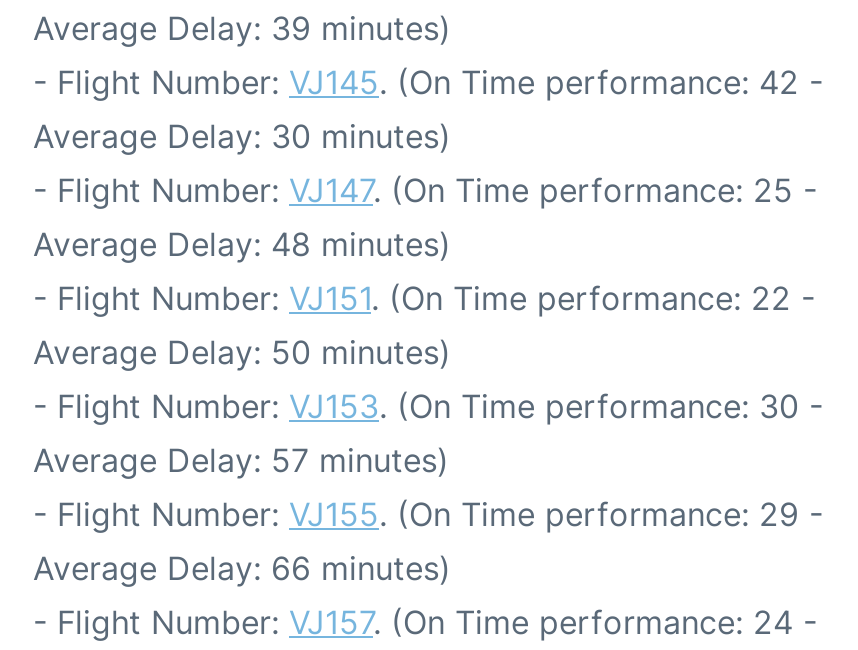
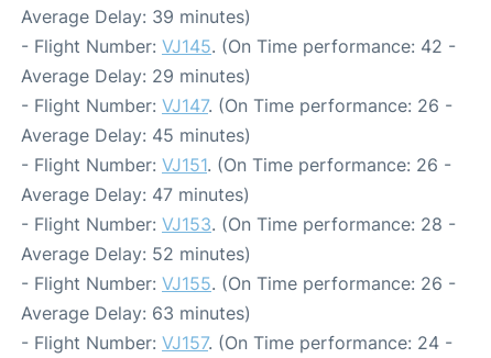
- Average Delay: 30 minutes)
+ Average Delay: 29 minutes)

- - Flight Number: VJ147. (On Time performance: 25 -
+ - Flight Number: VJ147. (On Time performance: 26 -

- Average Delay: 48 minutes)
+ Average Delay: 45 minutes)

- - Flight Number: VJ151. (On Time performance: 22 -
+ - Flight Number: VJ151. (On Time performance: 26 -

- Average Delay: 50 minutes)
+ Average Delay: 47 minutes)

- - Flight Number: VJ153. (On Time performance: 30 -
+ - Flight Number: VJ153. (On Time performance: 28 -

- Average Delay: 57 minutes)
+ Average Delay: 52 minutes)

- - Flight Number: VJ155. (On Time performance: 29 -
+ - Flight Number: VJ155. (On Time performance: 26 -

- Average Delay: 66 minutes)
+ Average Delay: 63 minutes)
